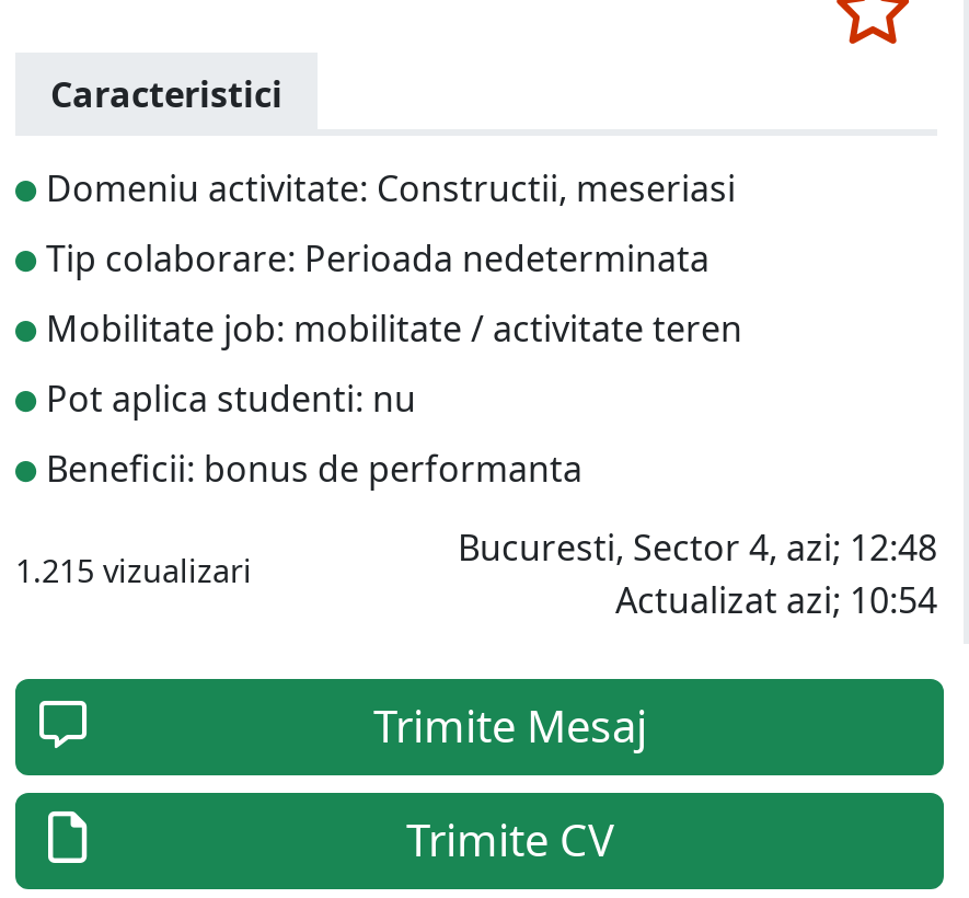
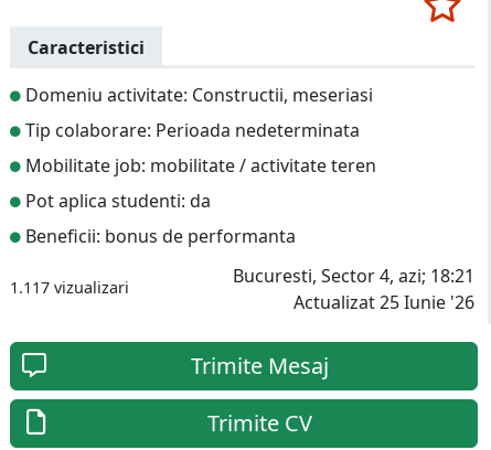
- Pot aplica studenti: nu
+ Pot aplica studenti: da

- 1.215 vizualizari
- Bucuresti, Sector 4, azi; 12:48
- Actualizat azi; 10:54
+ 1.117 vizualizari
+ Bucuresti, Sector 4, azi; 18:21
+ Actualizat 25 Iunie '26
